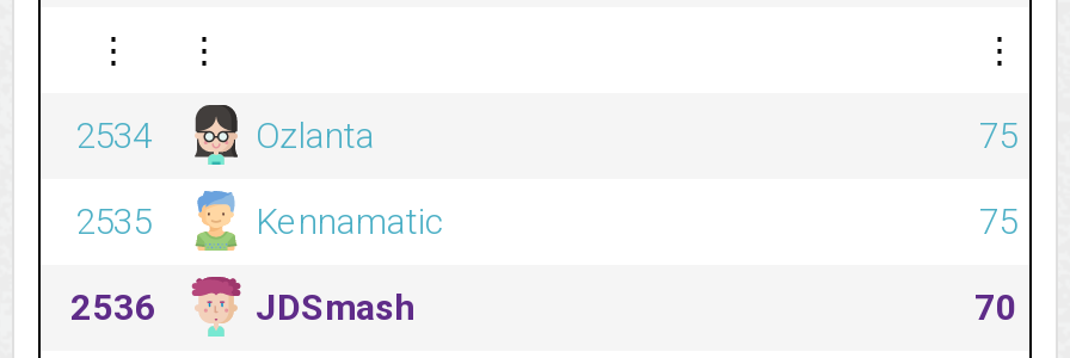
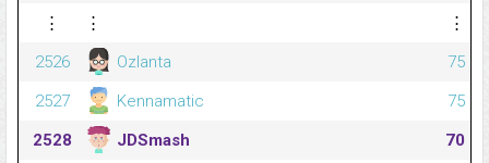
- 2534
+ 2526

- 2535
+ 2527

- 2536
+ 2528
